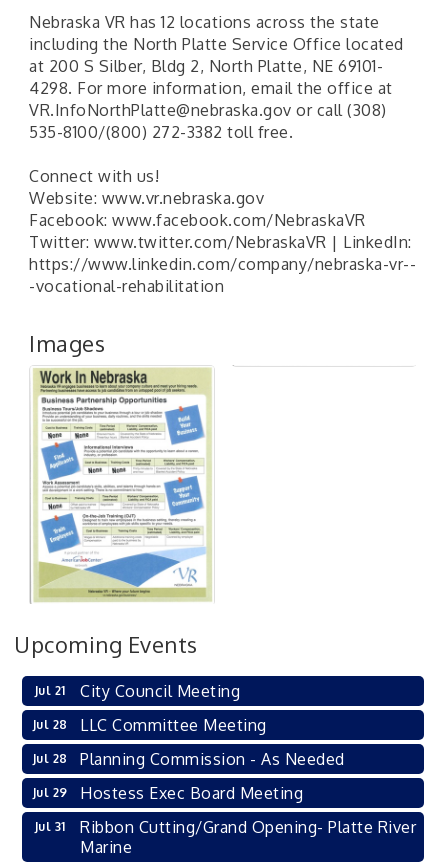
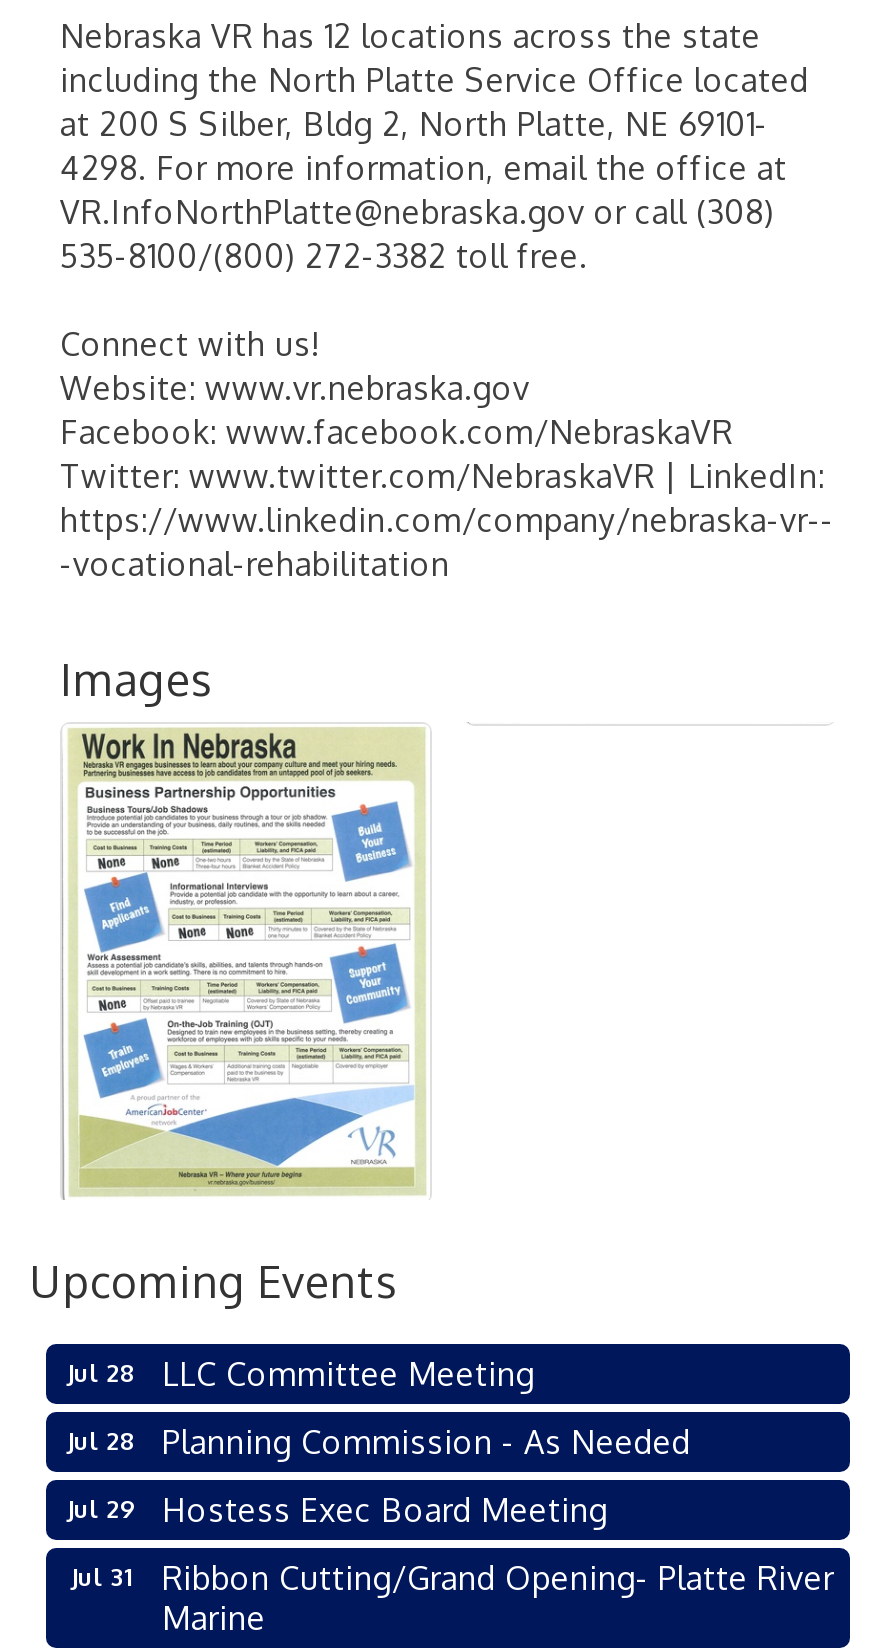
- Jul 21
- City Council Meeting
